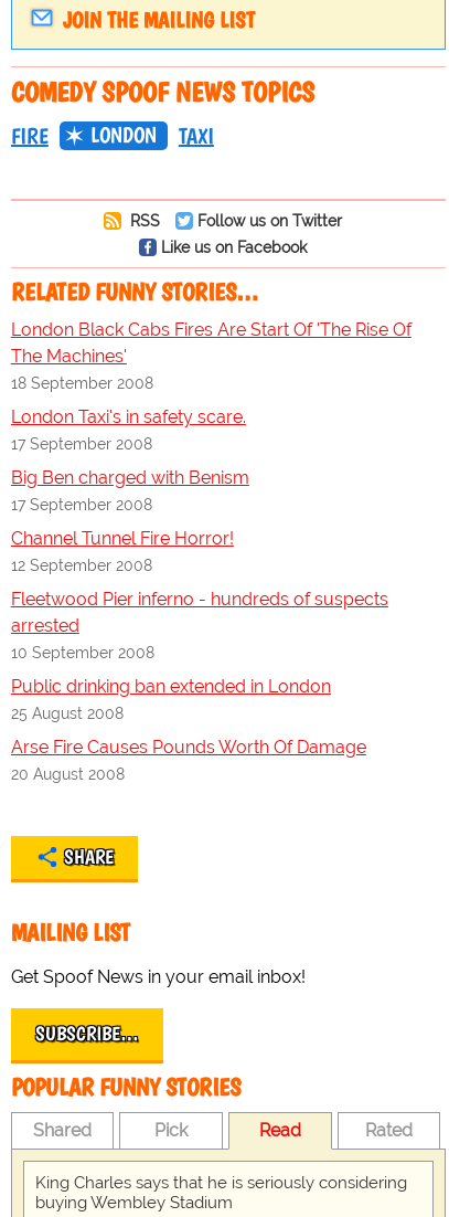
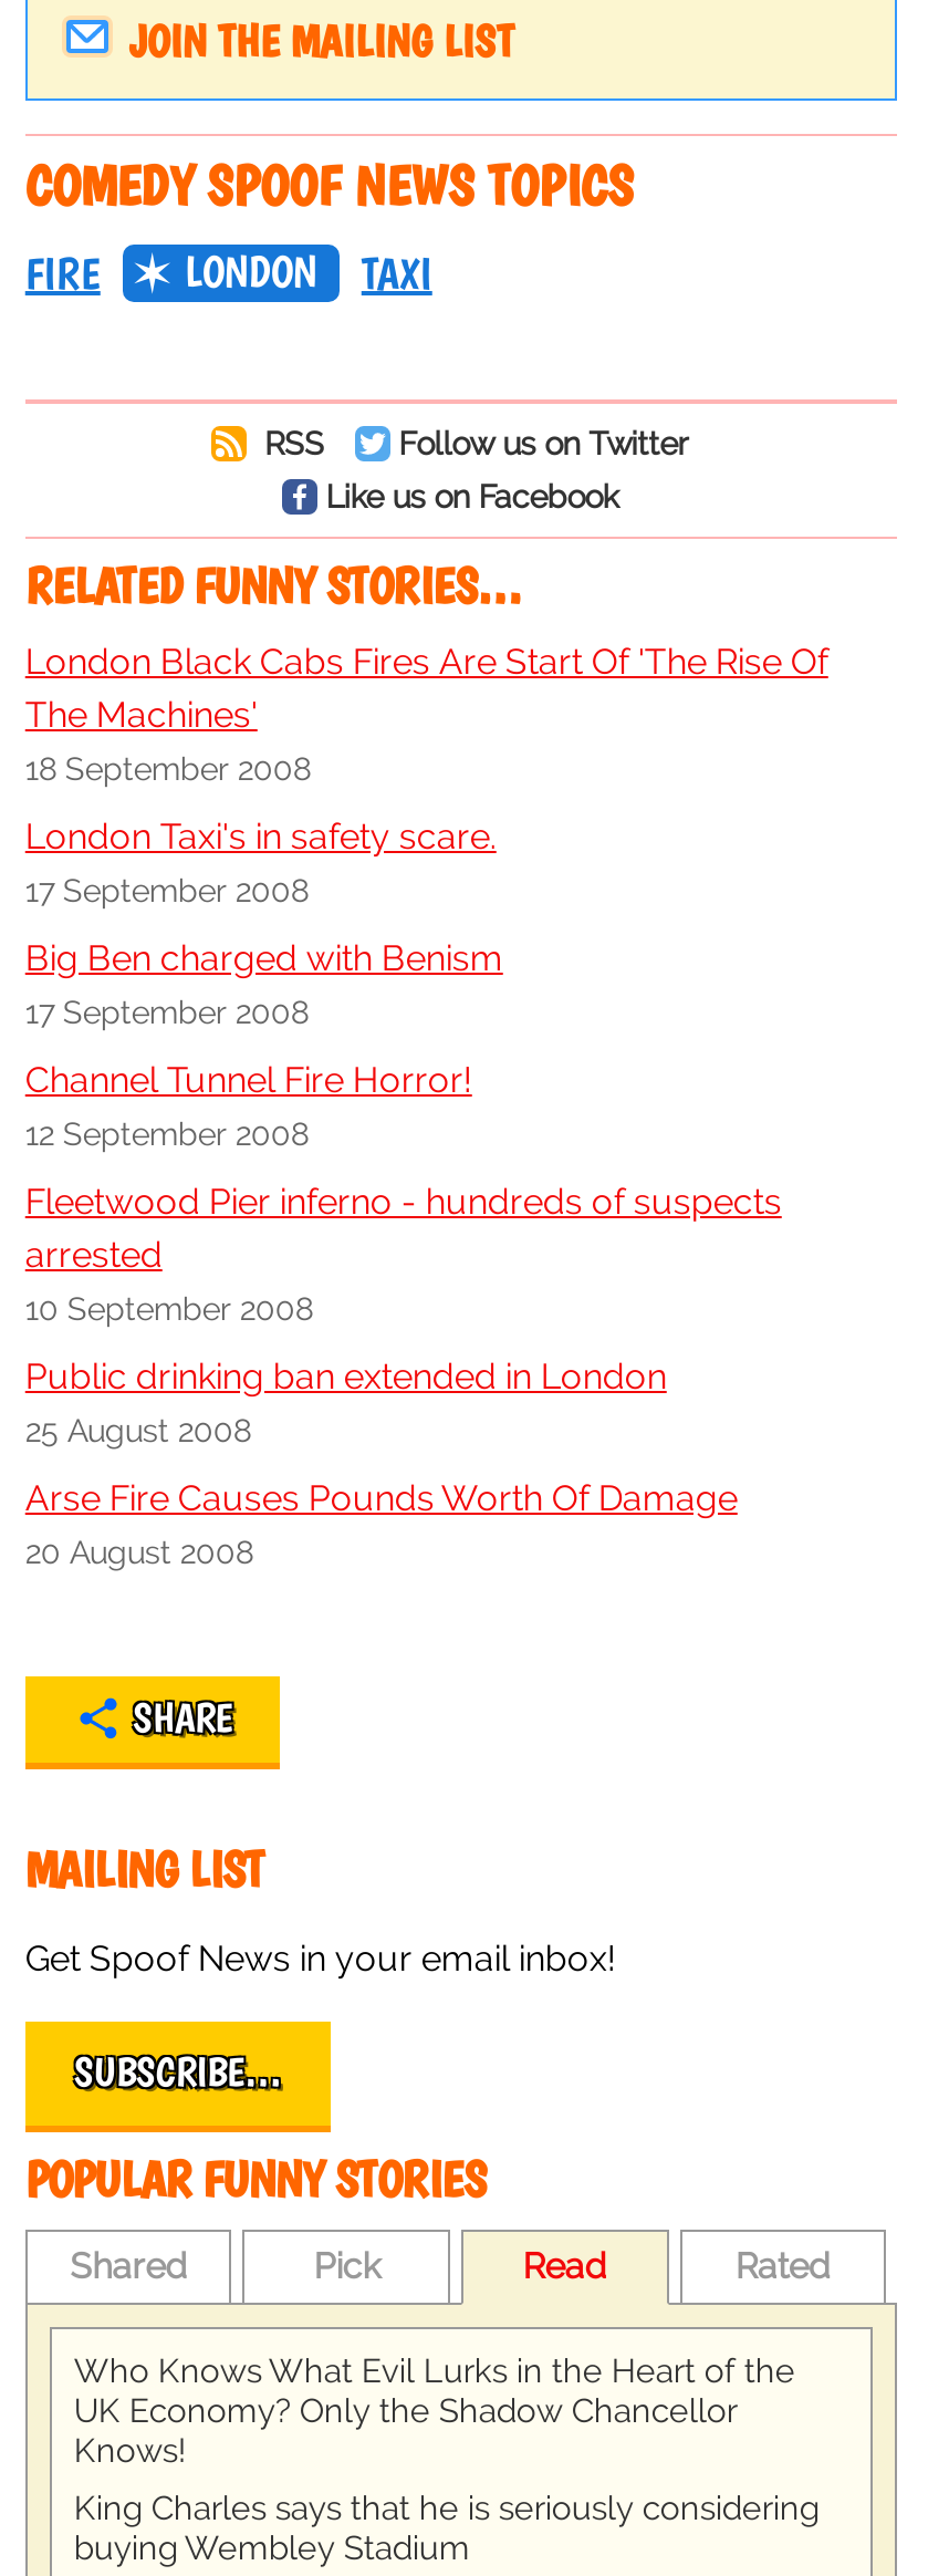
+ Who Knows What Evil Lurks in the Heart of the
+ UK Economy? Only the Shadow Chancellor
+ Knows!
